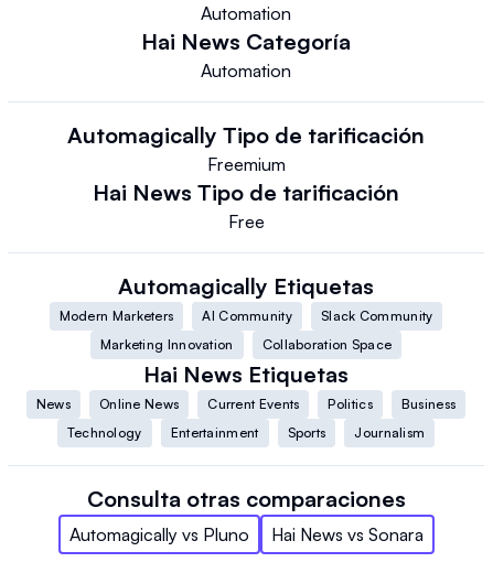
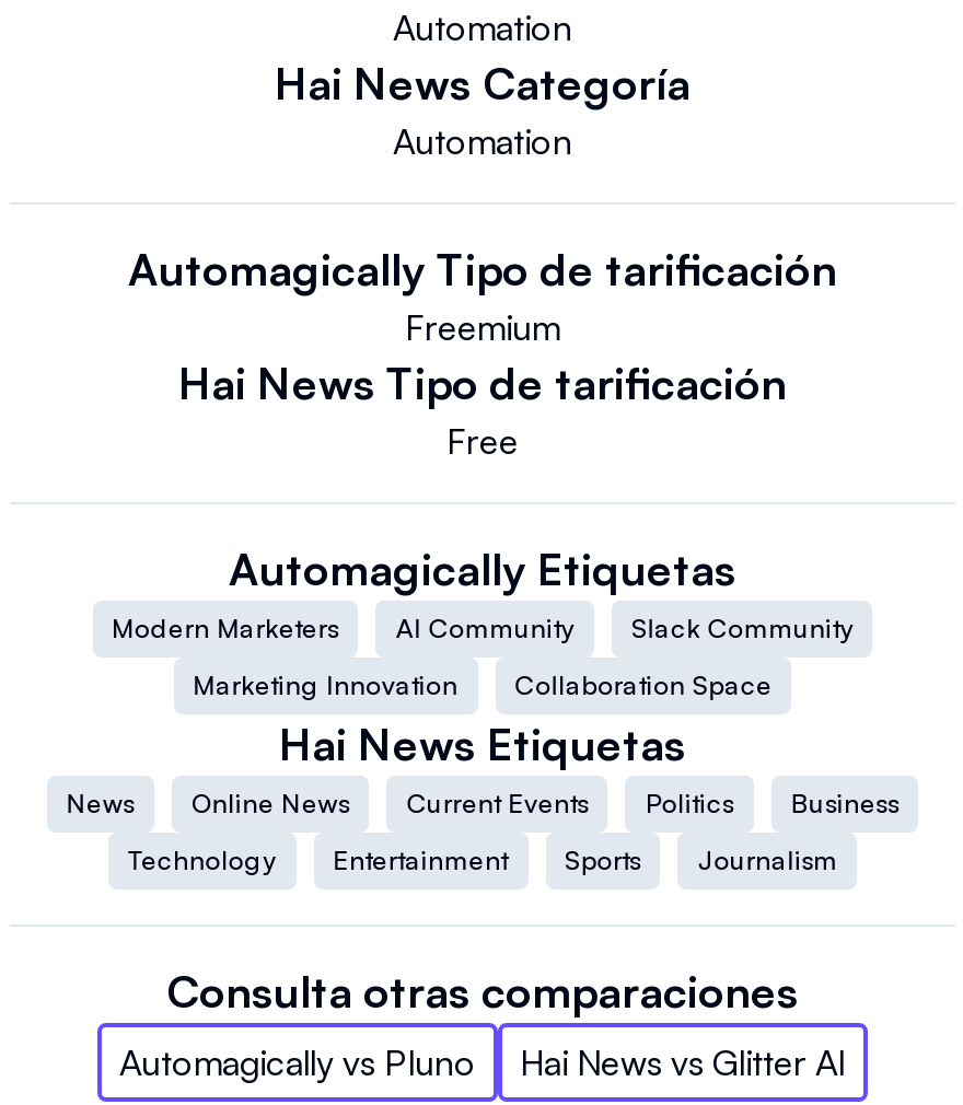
- Hai News vs Sonara
+ Hai News vs Glitter AI
